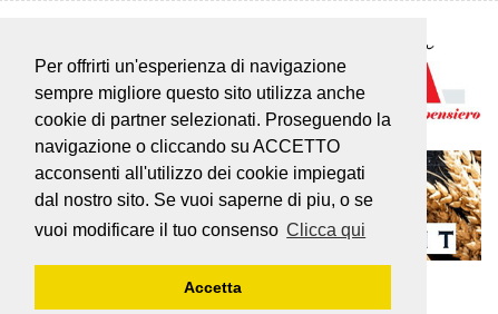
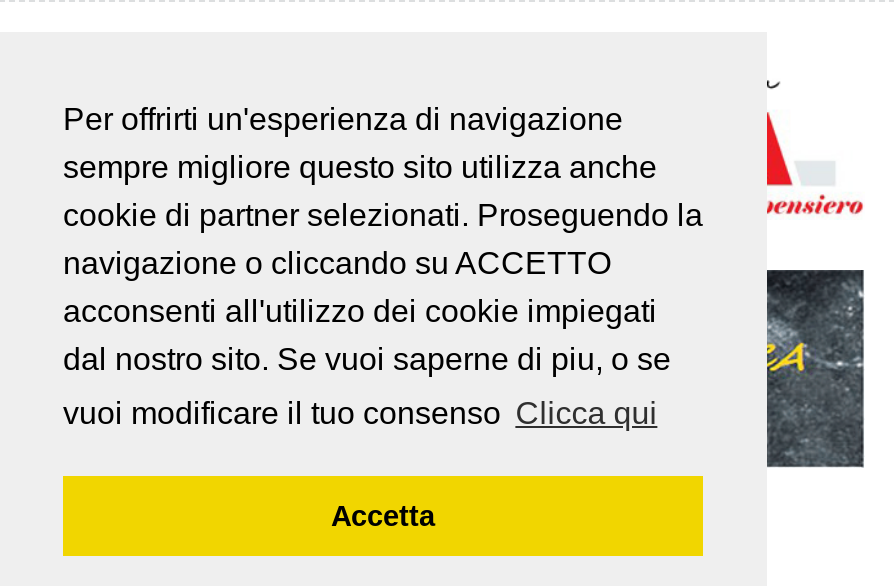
- [image]
+ [image]
